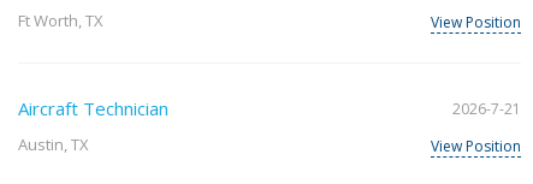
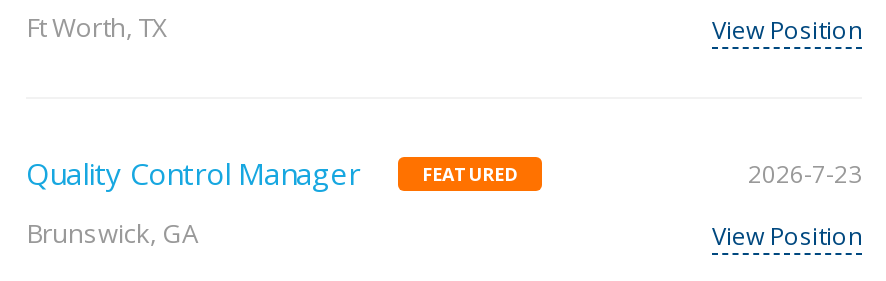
- Aircraft Technician
+ Quality Control Manager
+ FEATURED

- 2026-7-21
+ 2026-7-23

- Austin, TX
+ Brunswick, GA
